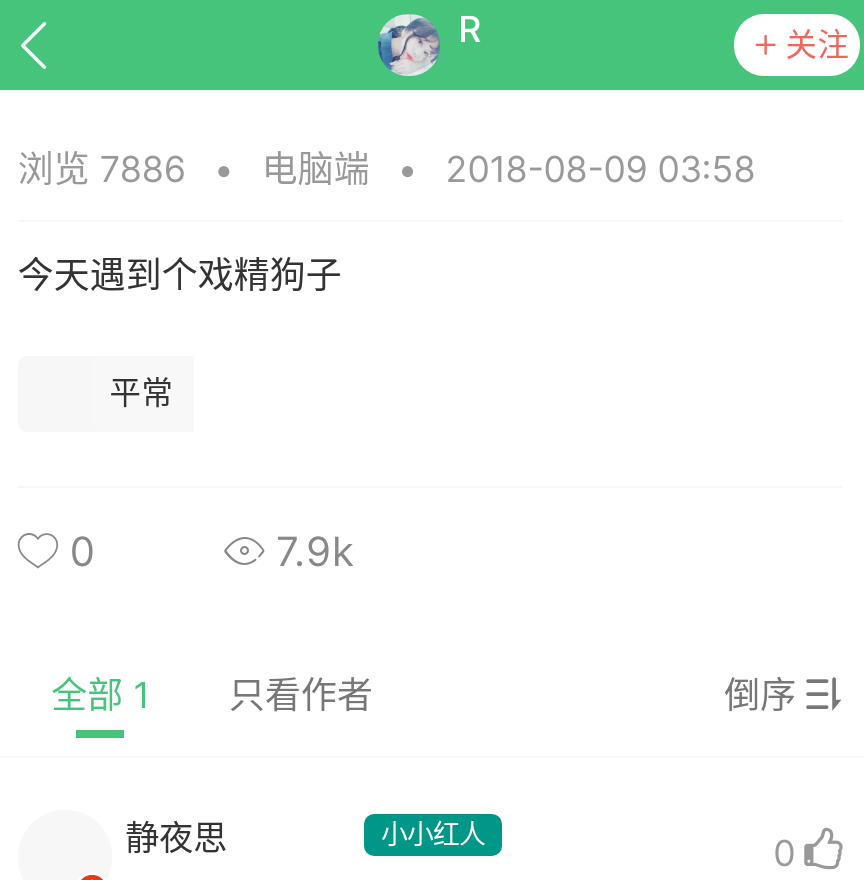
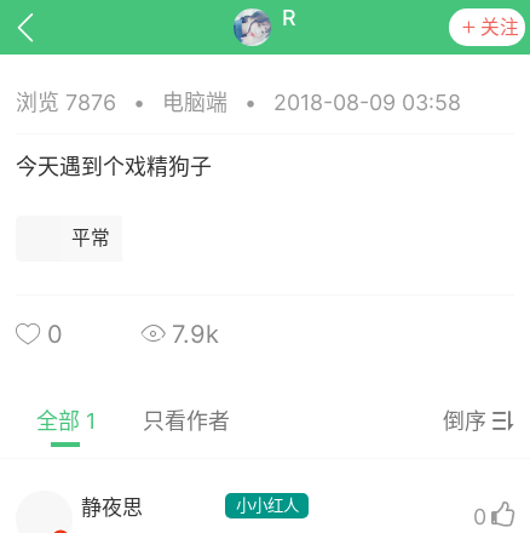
- 浏览 7886
+ 浏览 7876
